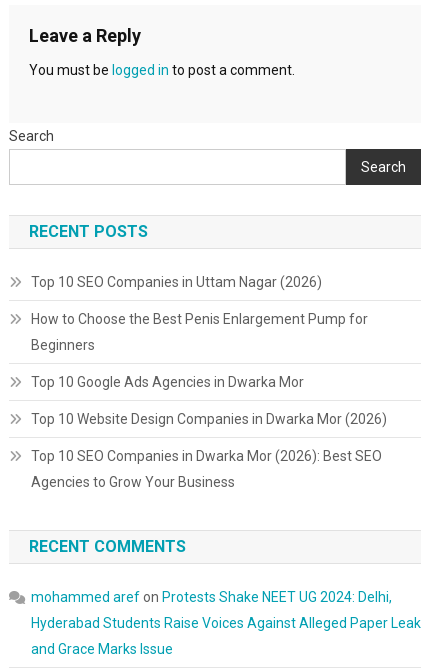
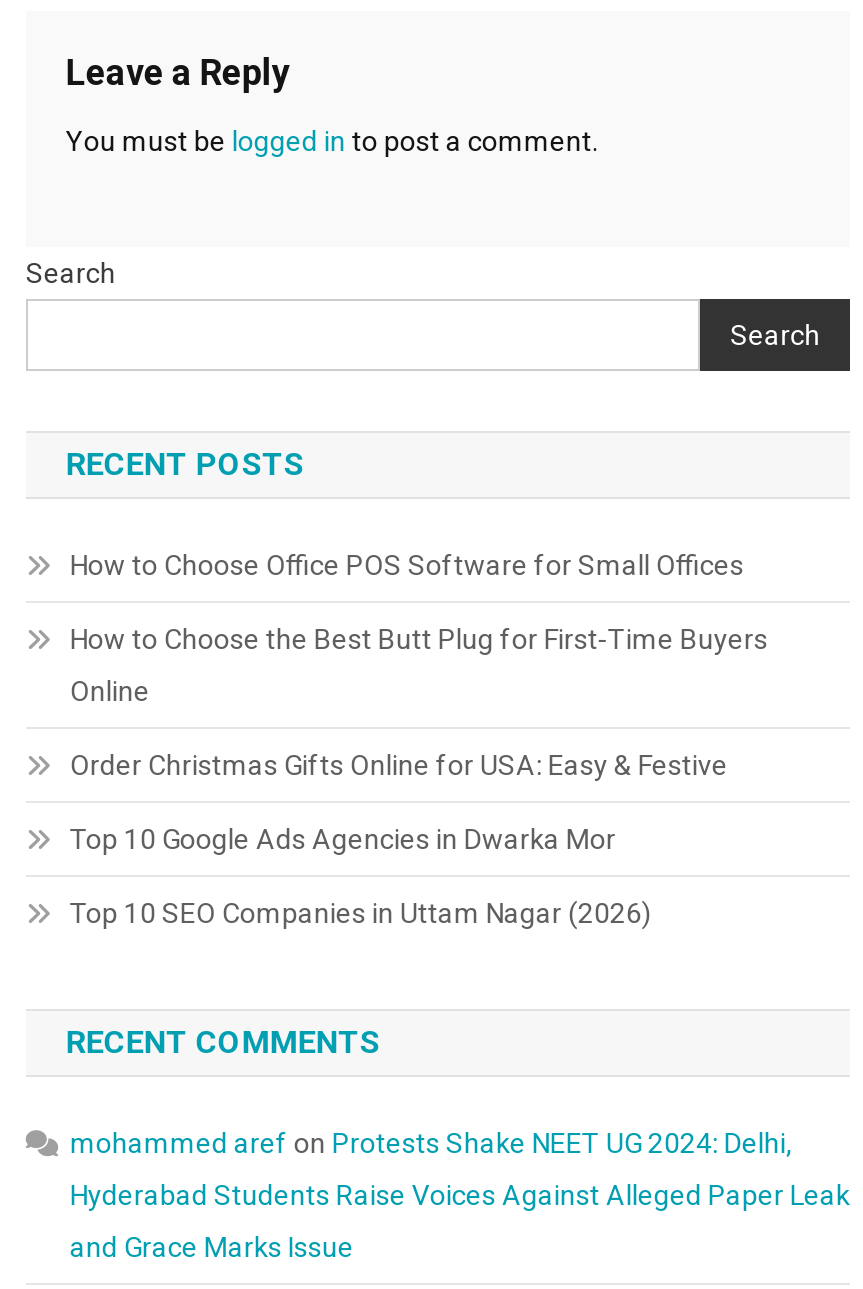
+ How to Choose Office POS Software for Small Offices
+ How to Choose the Best Butt Plug for First-Time Buyers
+ Online
+ Order Christmas Gifts Online for USA: Easy & Festive

moved down: Top 10 SEO Companies in Uttam Nagar (2026)

- How to Choose the Best Penis Enlargement Pump for
- Beginners
- Top 10 Website Design Companies in Dwarka Mor (2026)
- Top 10 SEO Companies in Dwarka Mor (2026): Best SEO
- Agencies to Grow Your Business

moved up: Top 10 Google Ads Agencies in Dwarka Mor
